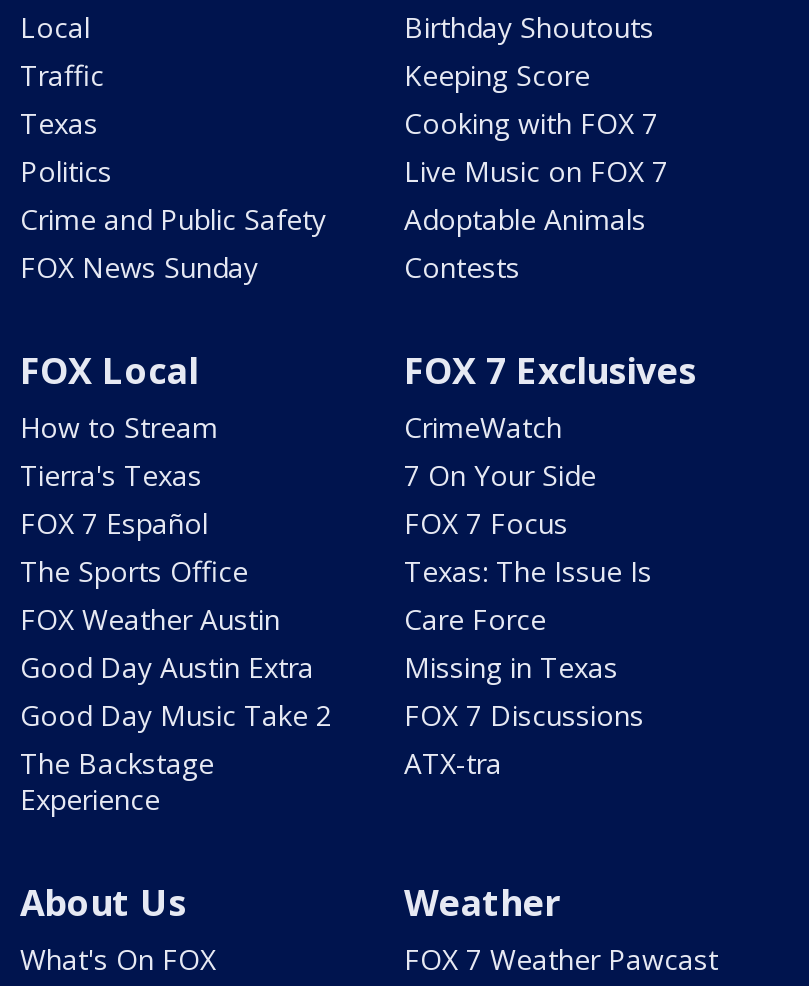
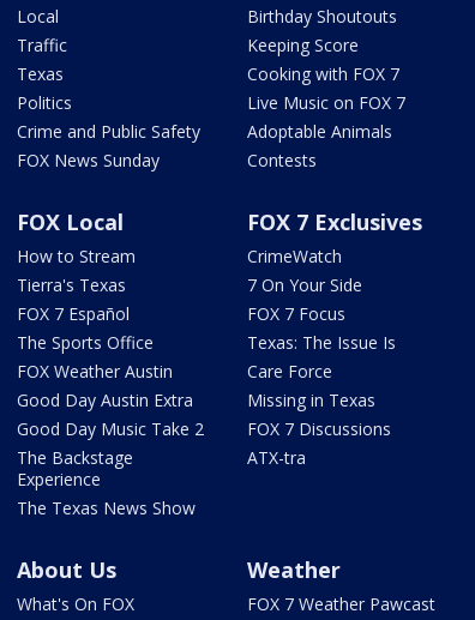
+ The Texas News Show
